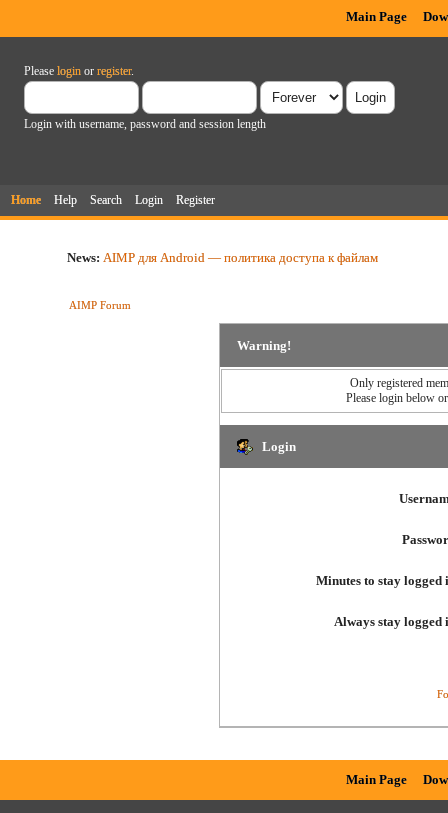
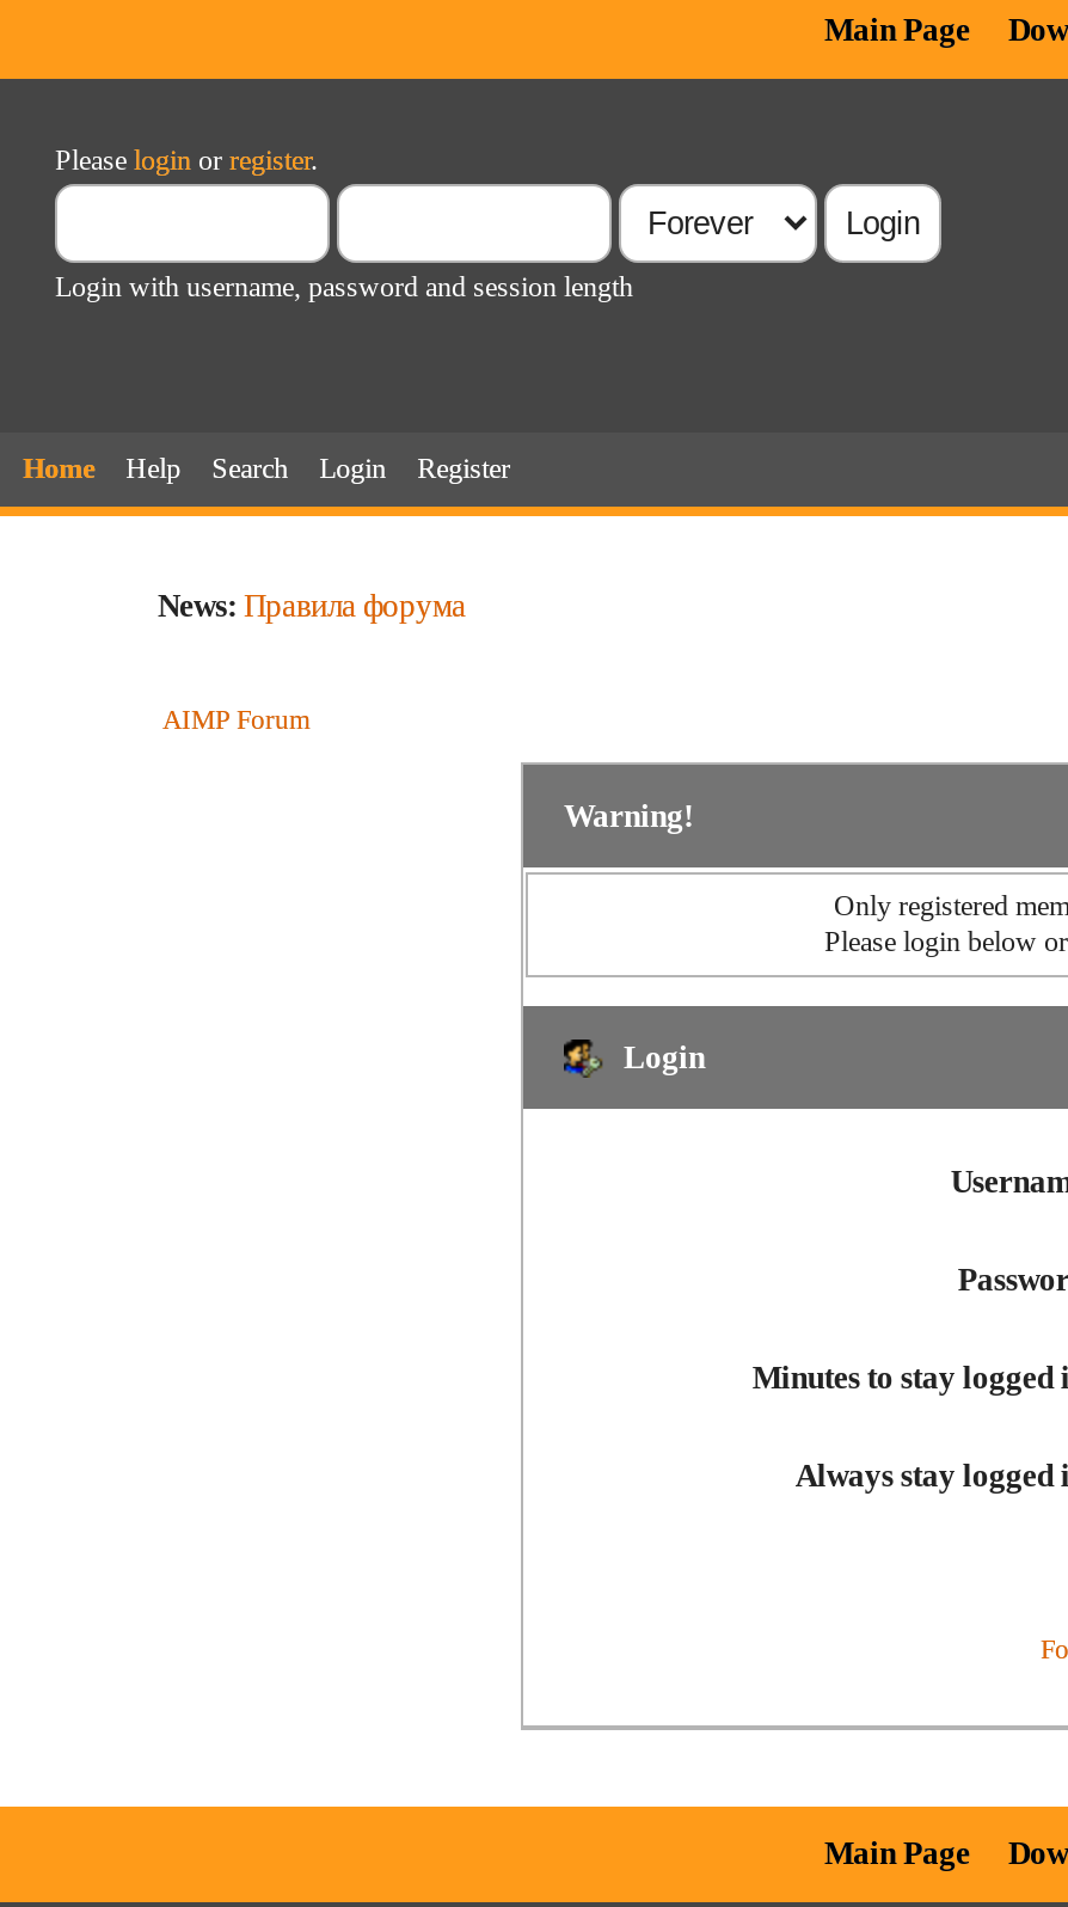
- News: AIMP для Android — политика доступа к файлам
+ News: Правила форума
